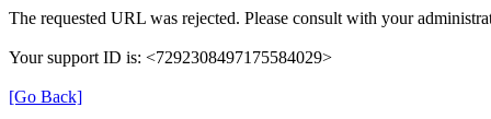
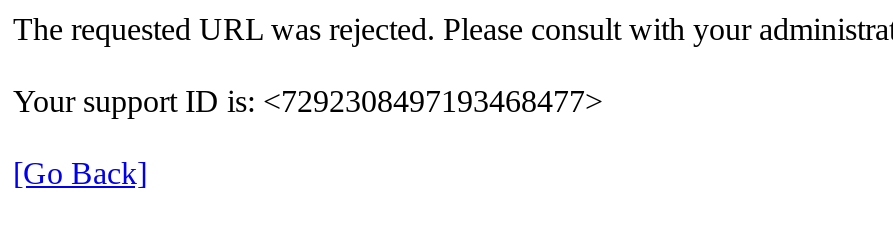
- Your support ID is: <7292308497175584029>
+ Your support ID is: <7292308497193468477>
